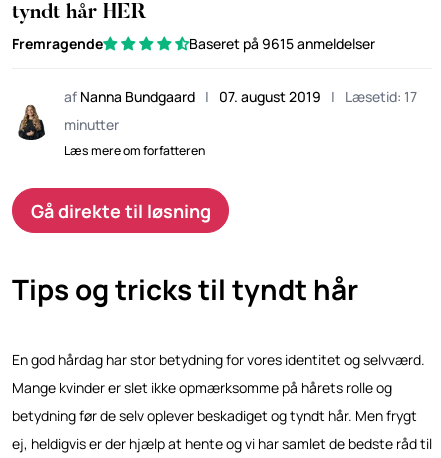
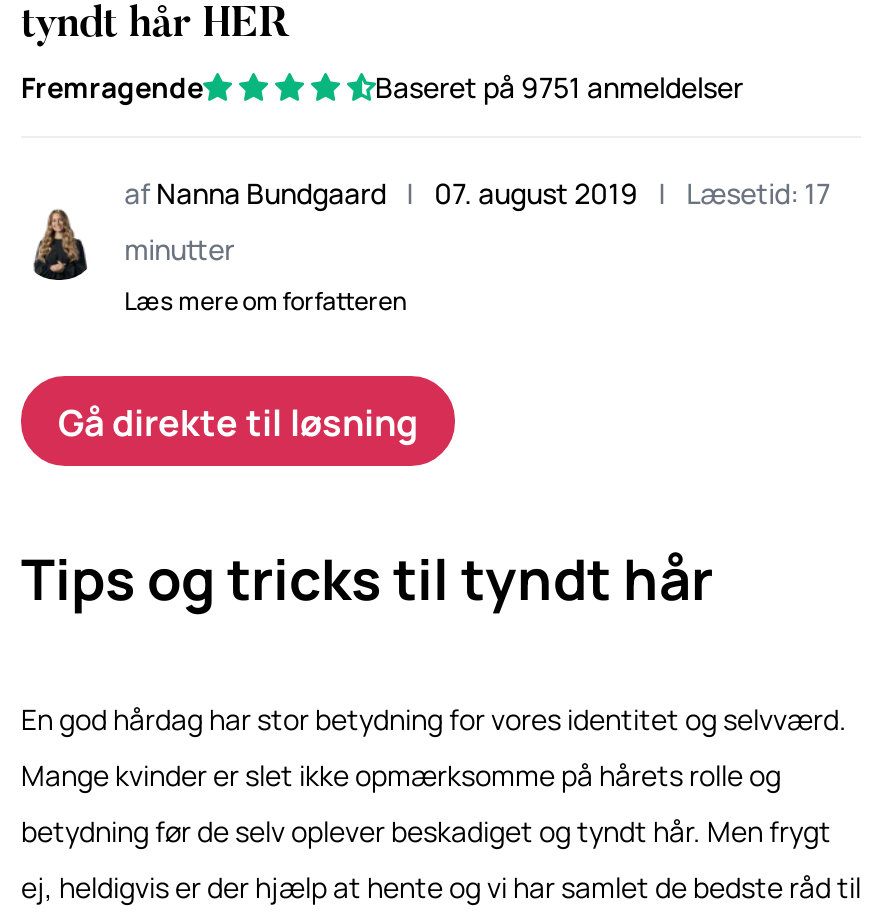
- Baseret på 9615 anmeldelser
+ Baseret på 9751 anmeldelser
